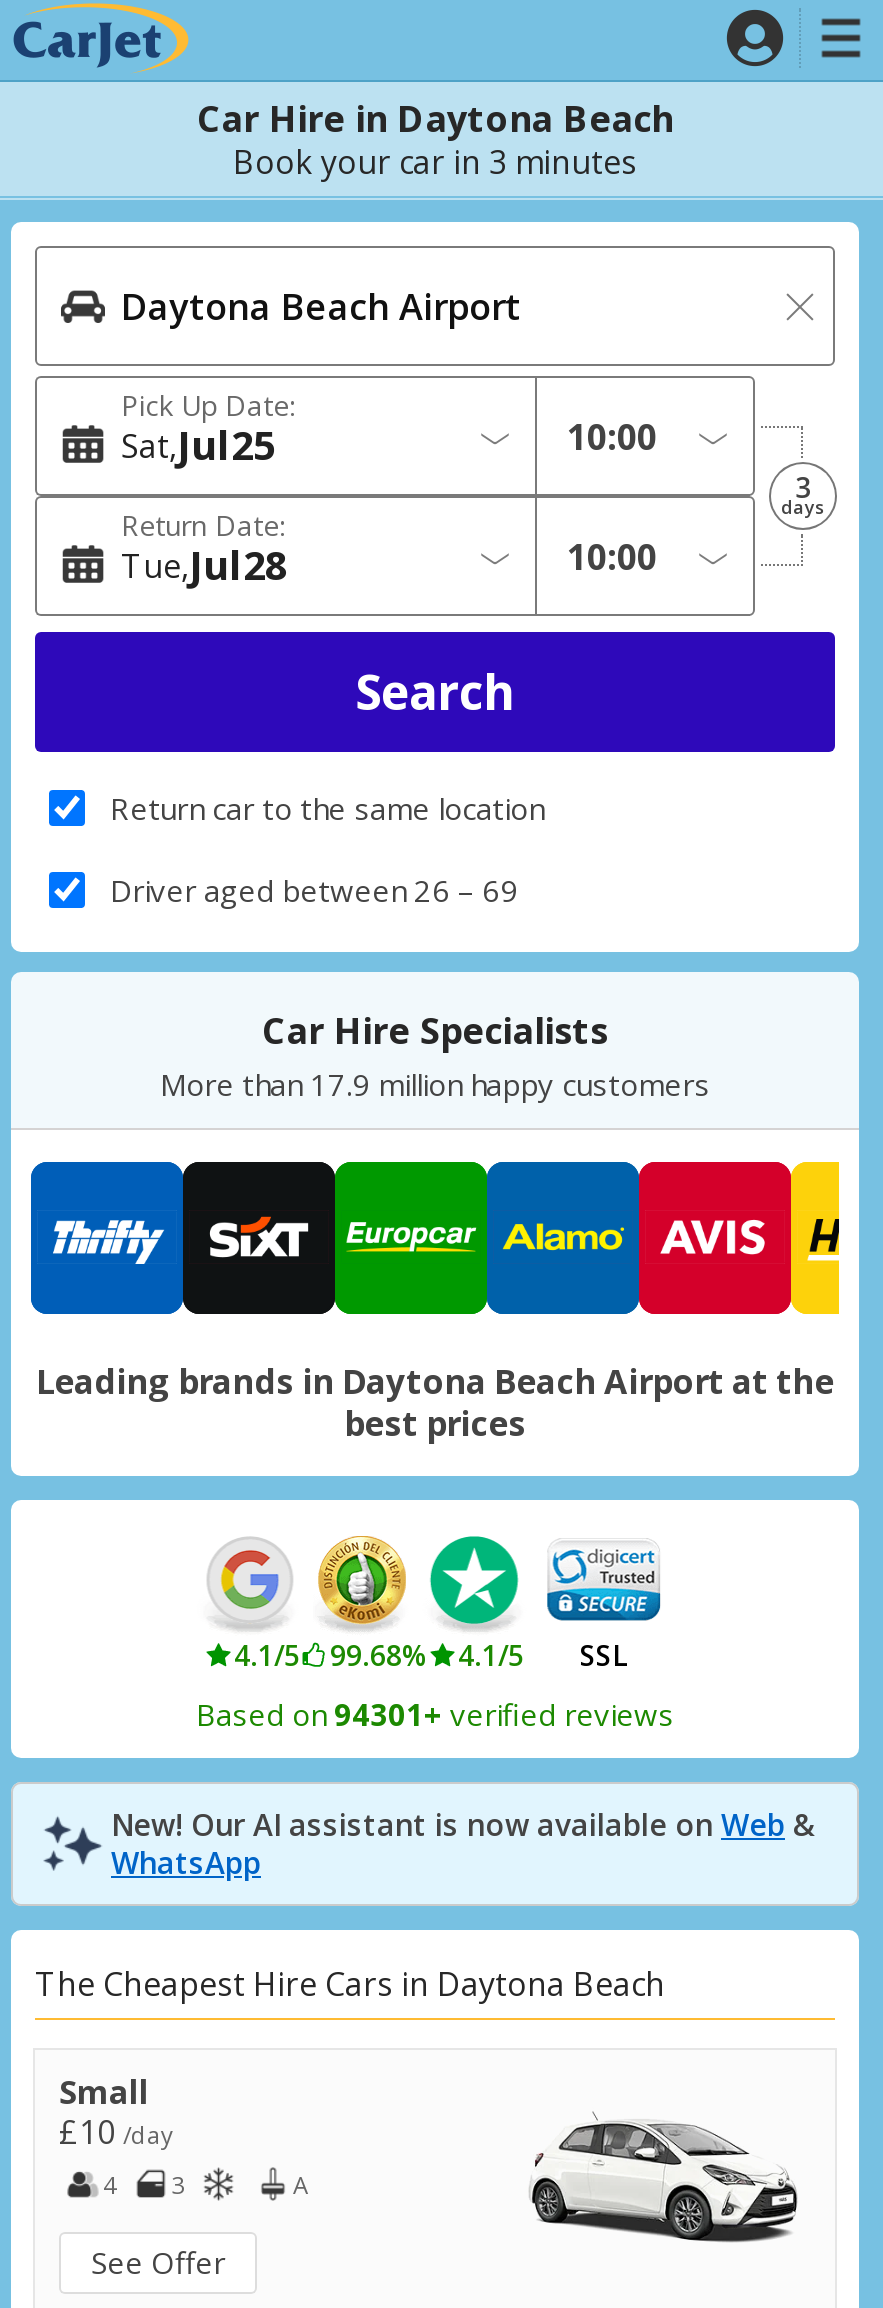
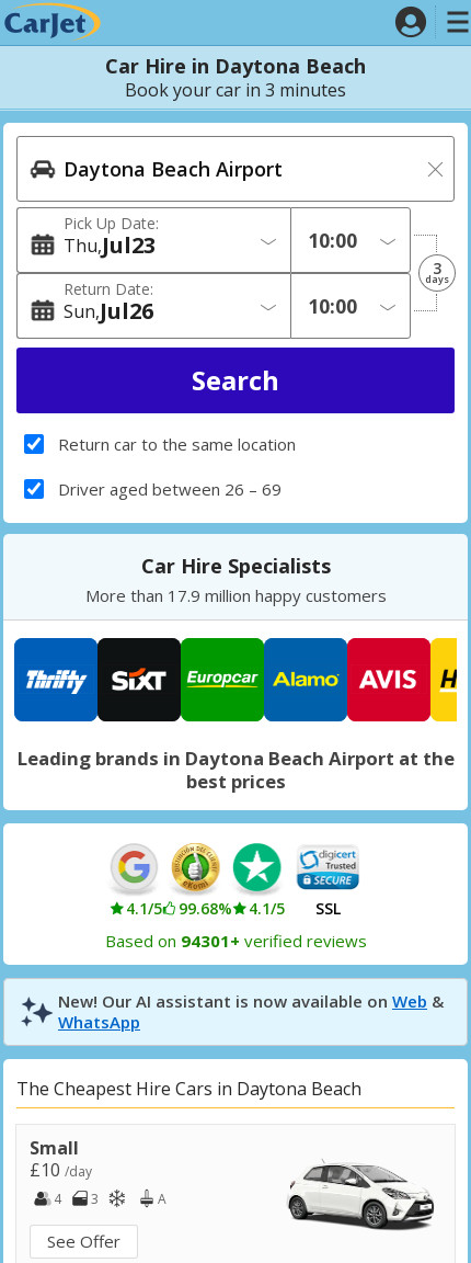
- Sat
- 25
+ Thu
+ 23

- Tue
- 28
+ Sun
+ 26
